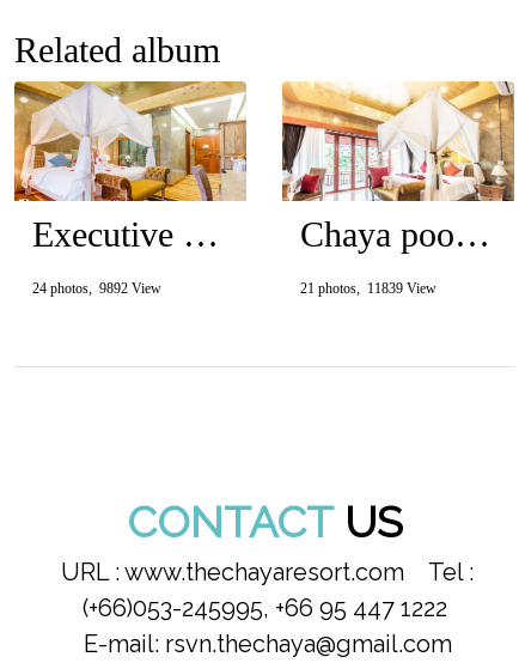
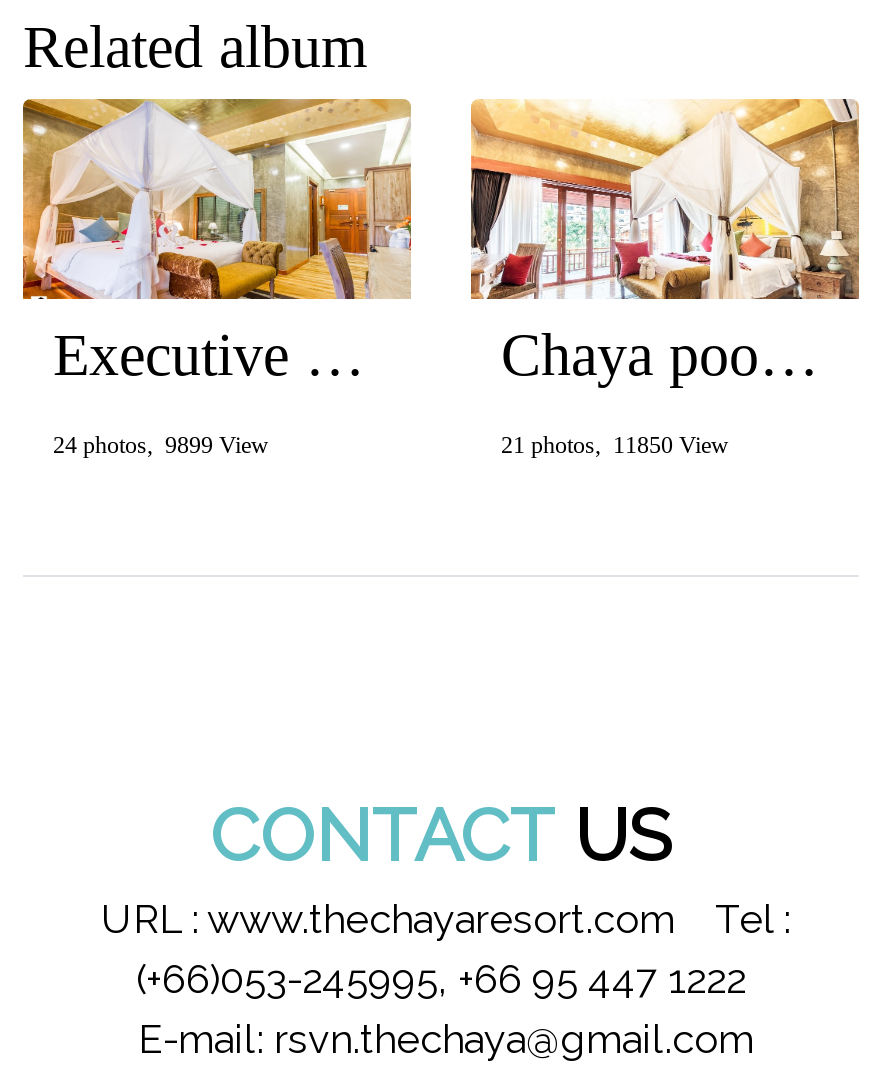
- 24 photos, 9892 View
+ 24 photos, 9899 View

- 21 photos, 11839 View
+ 21 photos, 11850 View
